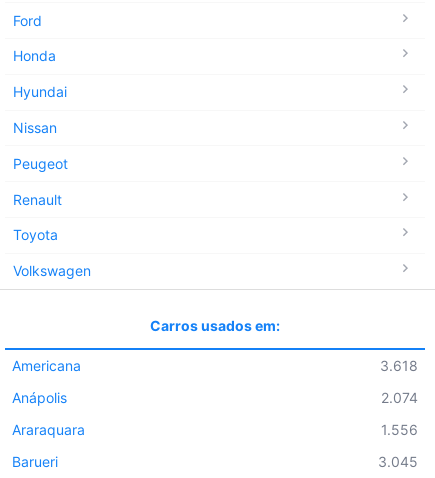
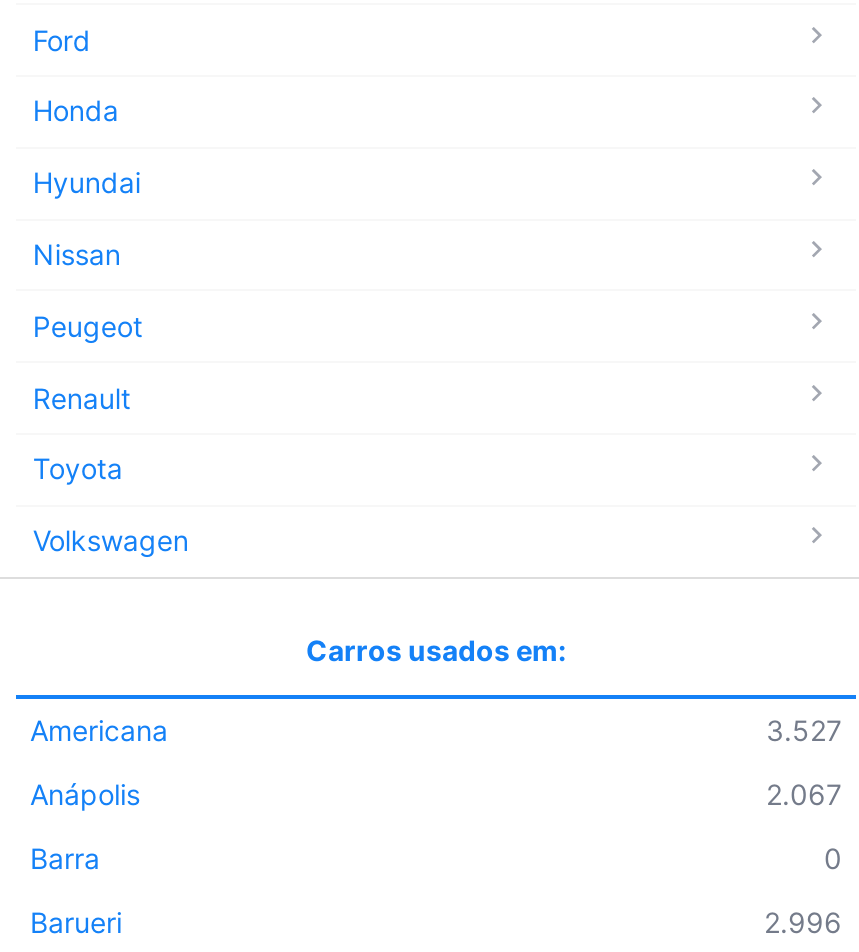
- 3.618
+ 3.527

- 2.074
+ 2.067

- Araraquara
- 1.556
+ Barra
+ 0

- 3.045
+ 2.996
